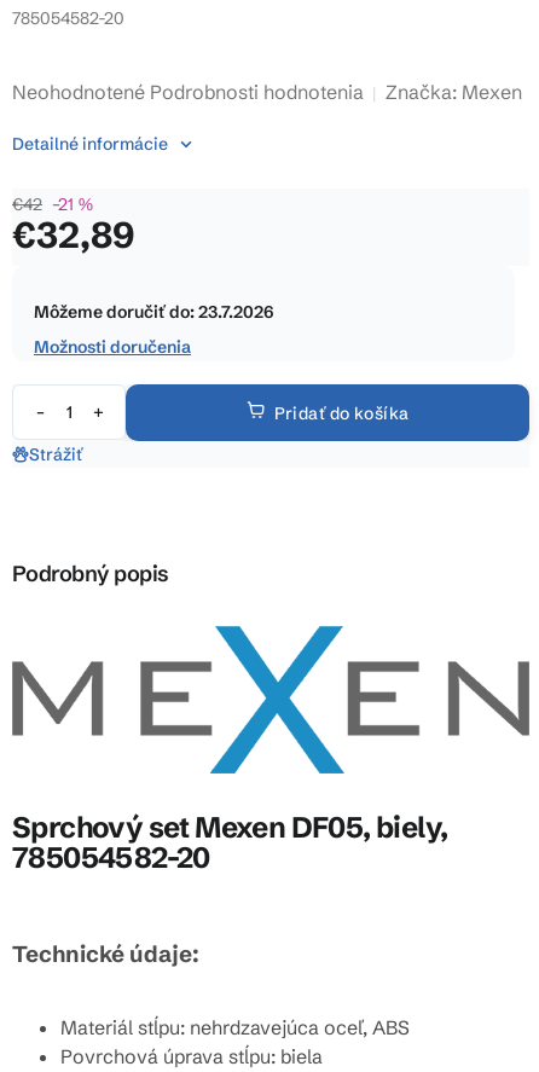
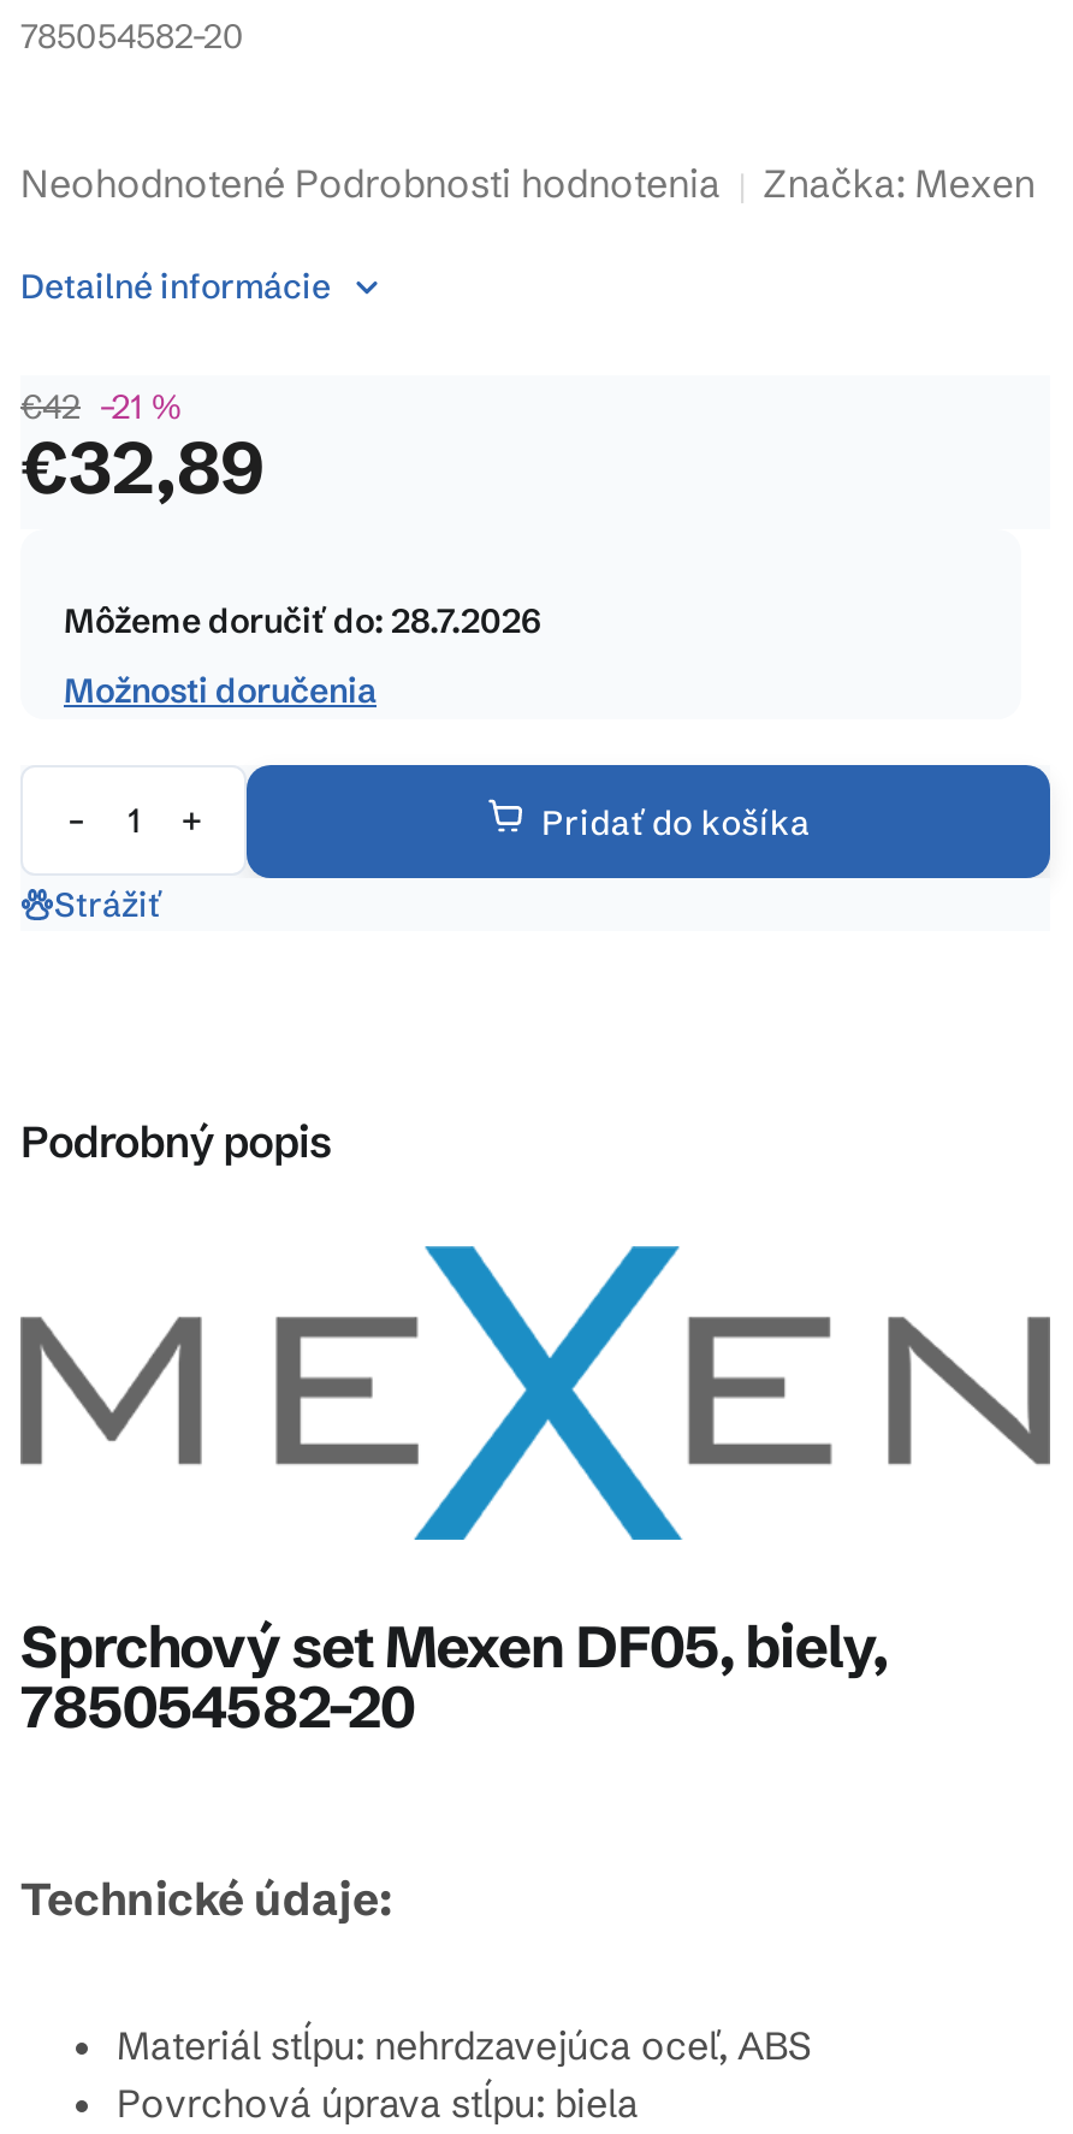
- Môžeme doručiť do: 23.7.2026
+ Môžeme doručiť do: 28.7.2026
